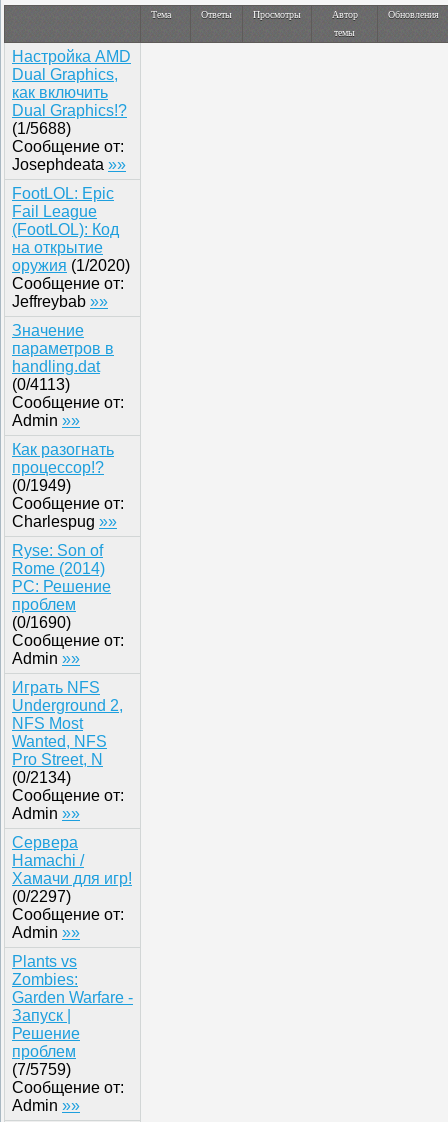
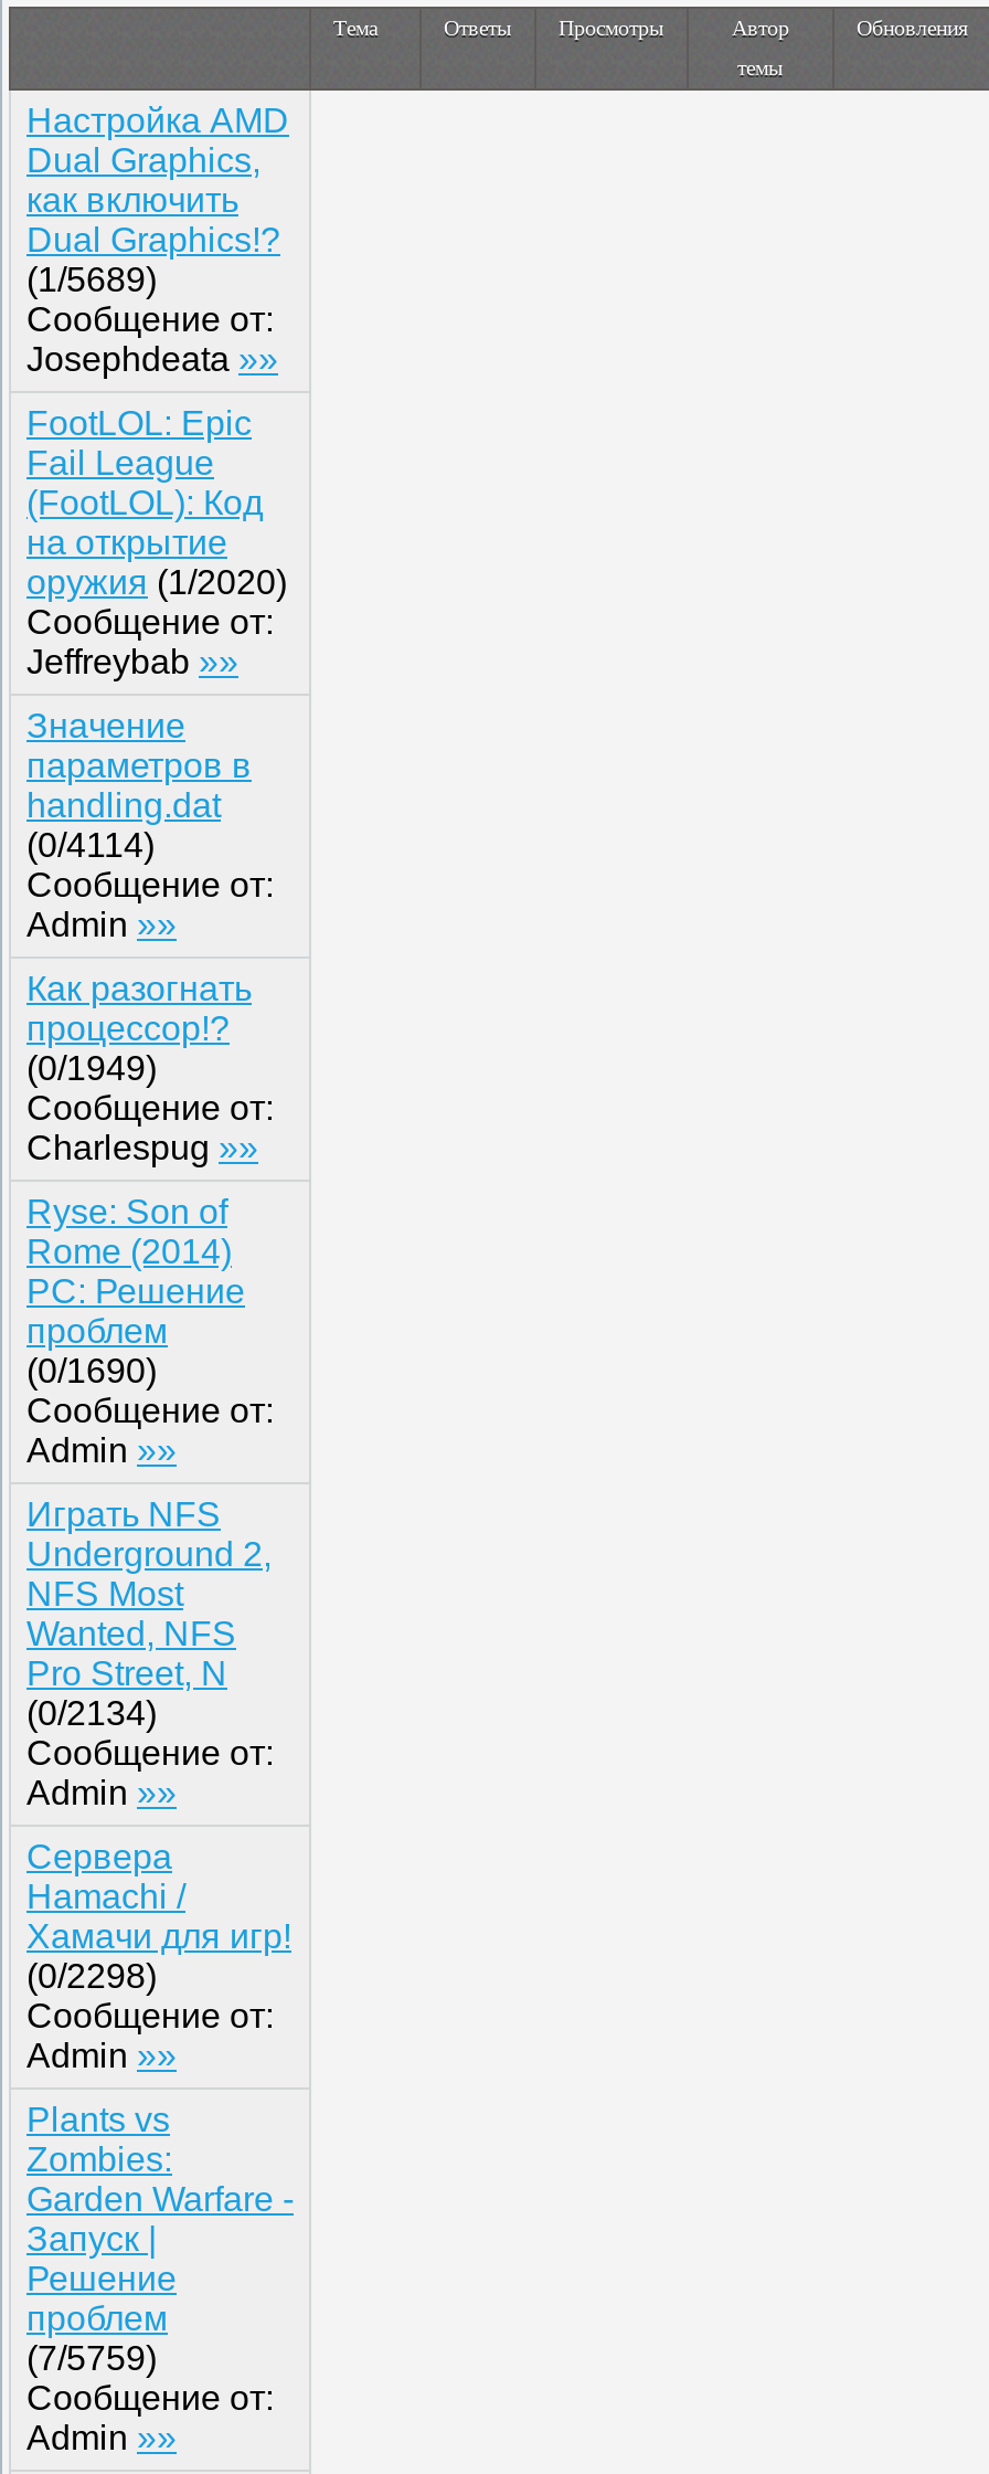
- (1/5688)
+ (1/5689)

- (0/4113)
+ (0/4114)

- (0/2297)
+ (0/2298)
